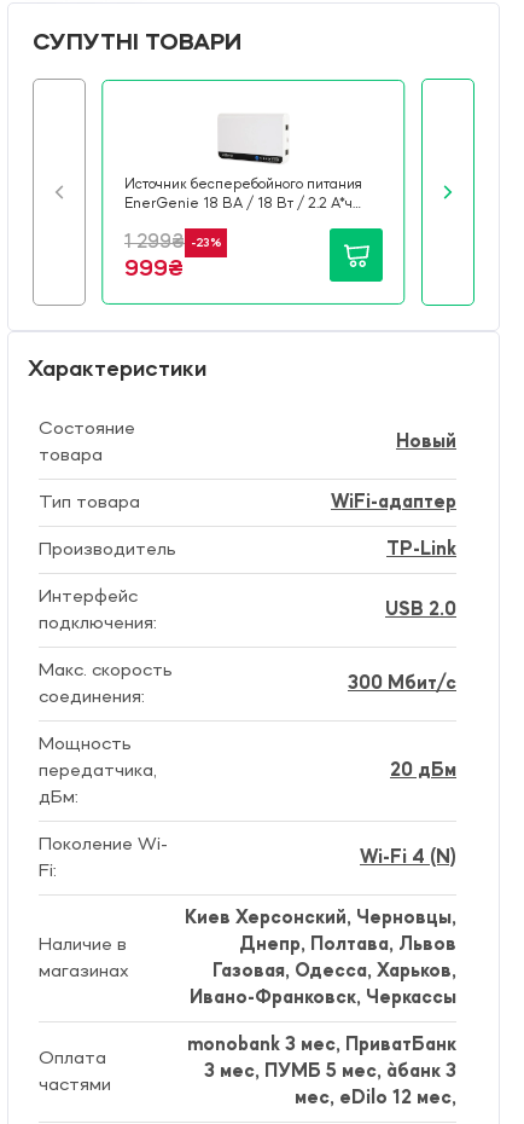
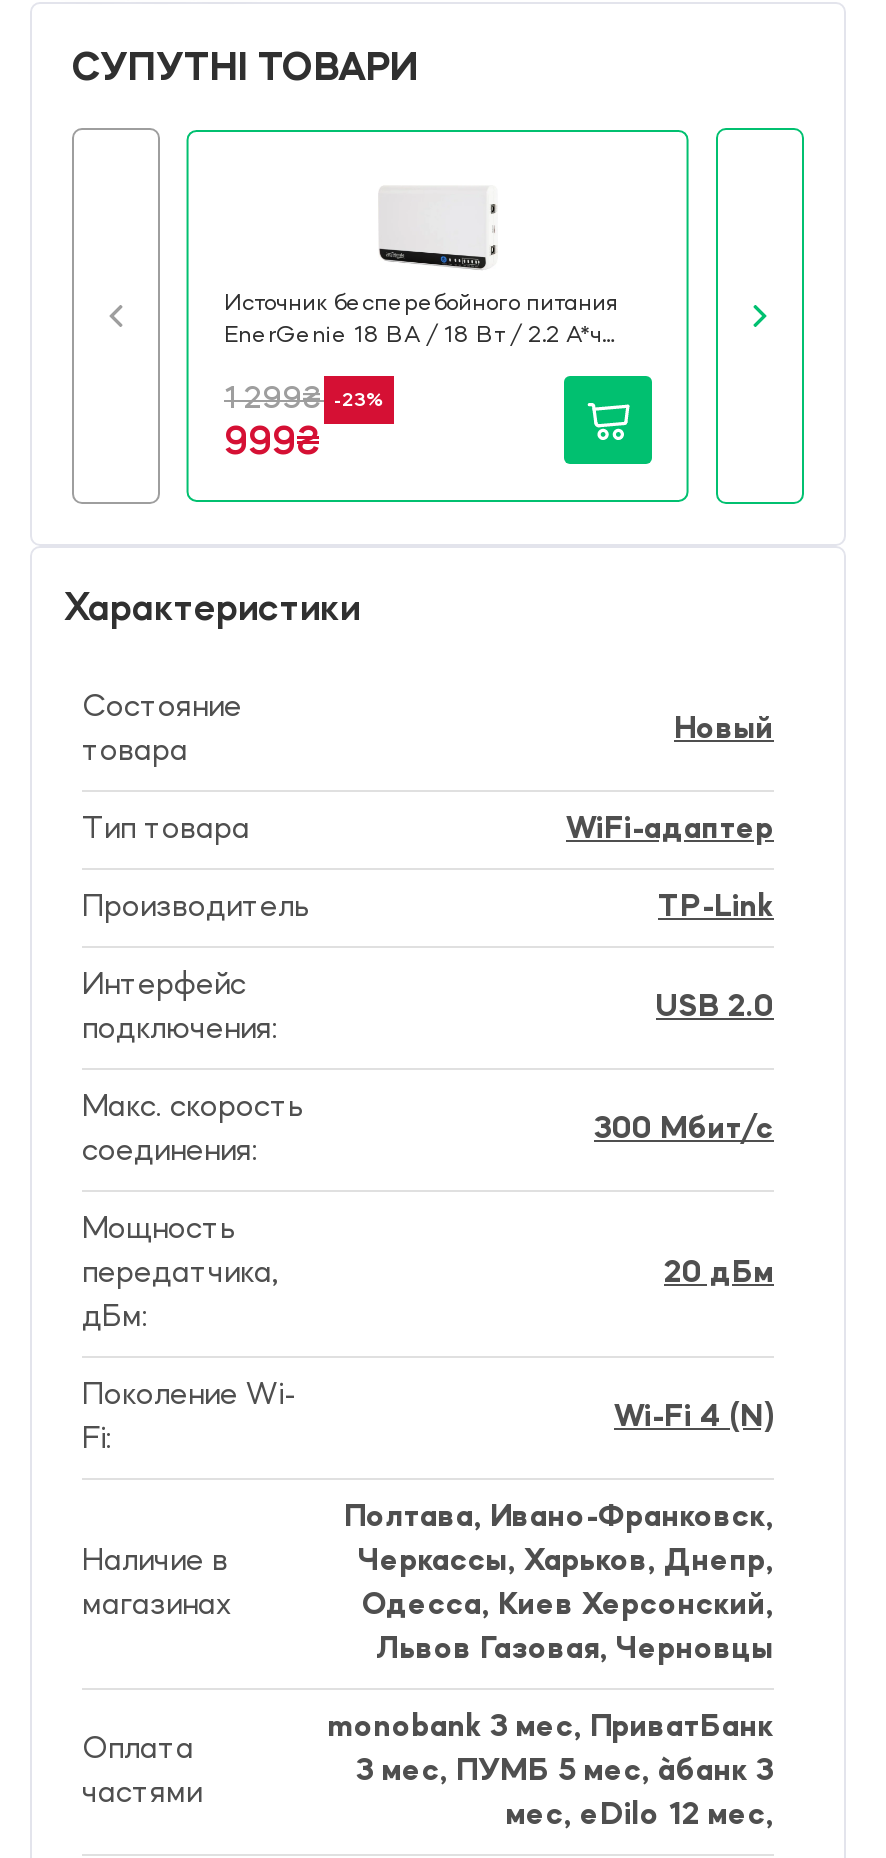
- Киев Херсонский, Черновцы,
- Днепр, Полтава, Львов
- Газовая, Одесса, Харьков,
- Ивано-Франковск, Черкассы
+ Полтава, Ивано-Франковск,
+ Черкассы, Харьков, Днепр,
+ Одесса, Киев Херсонский,
+ Львов Газовая, Черновцы
